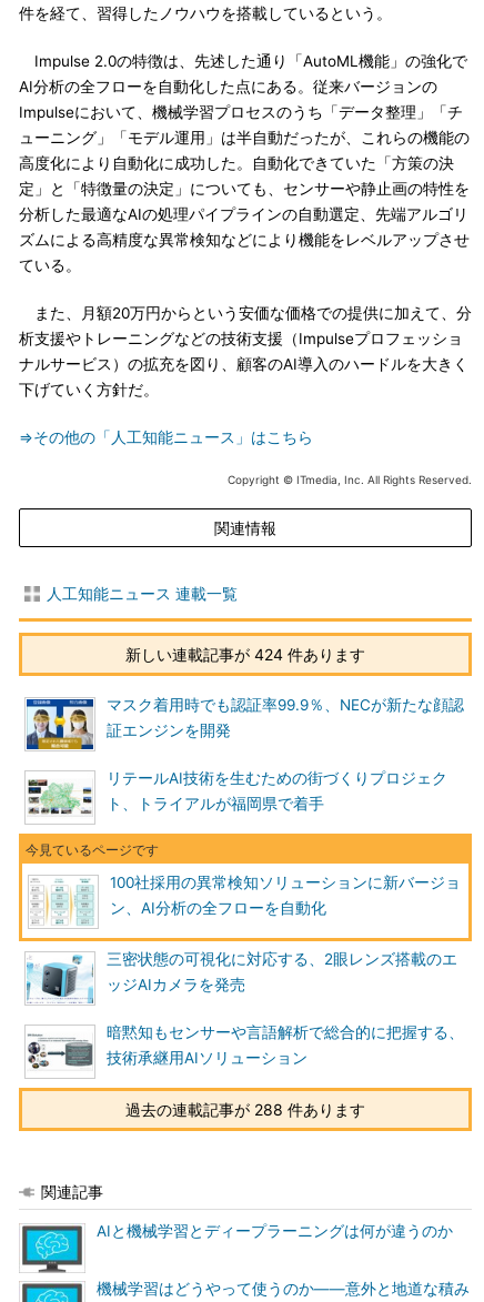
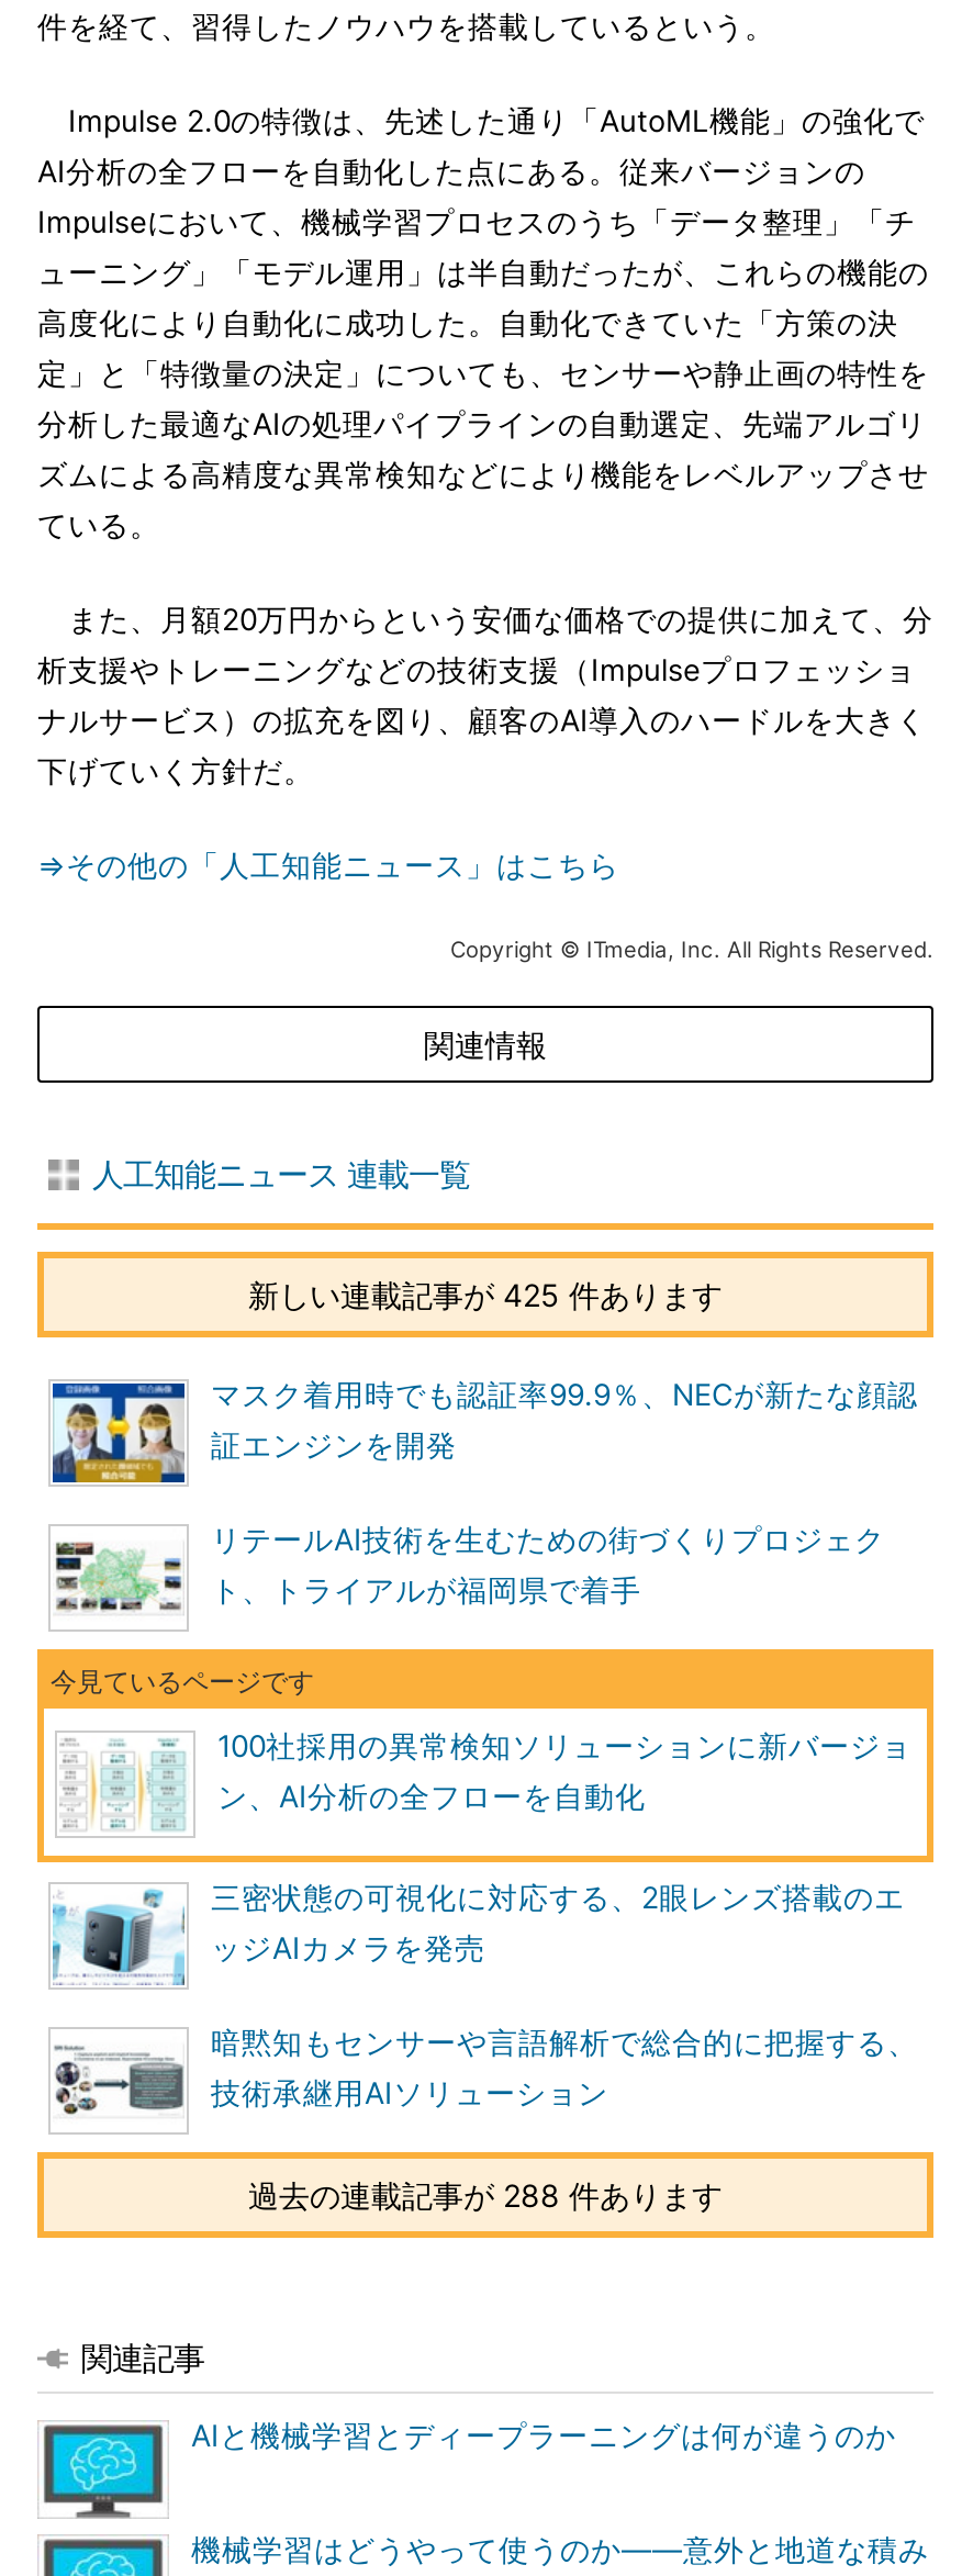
- 新しい連載記事が 424 件あります
+ 新しい連載記事が 425 件あります
